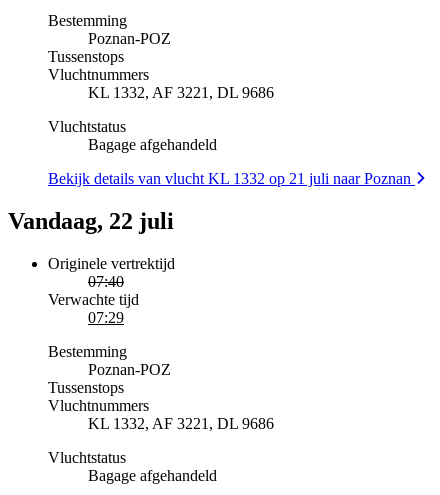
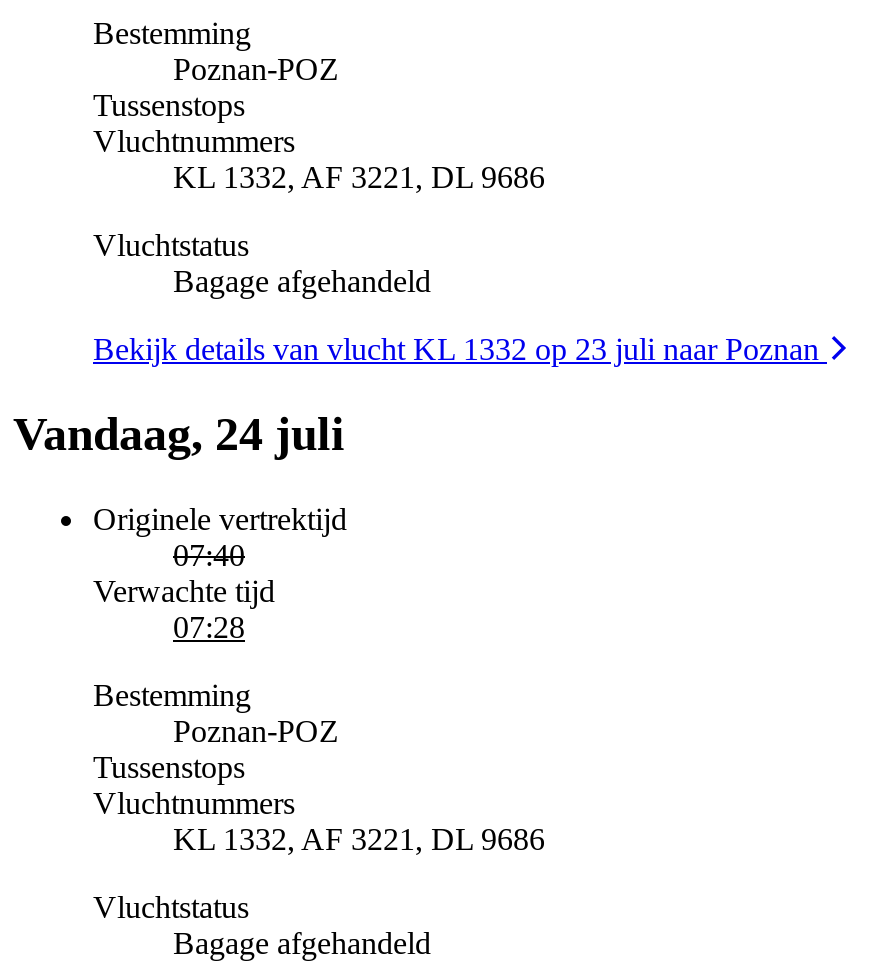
- Bekijk details van vlucht KL 1332 op 21 juli naar Poznan
+ Bekijk details van vlucht KL 1332 op 23 juli naar Poznan

- Vandaag, 22 juli
+ Vandaag, 24 juli

- 07:29
+ 07:28
